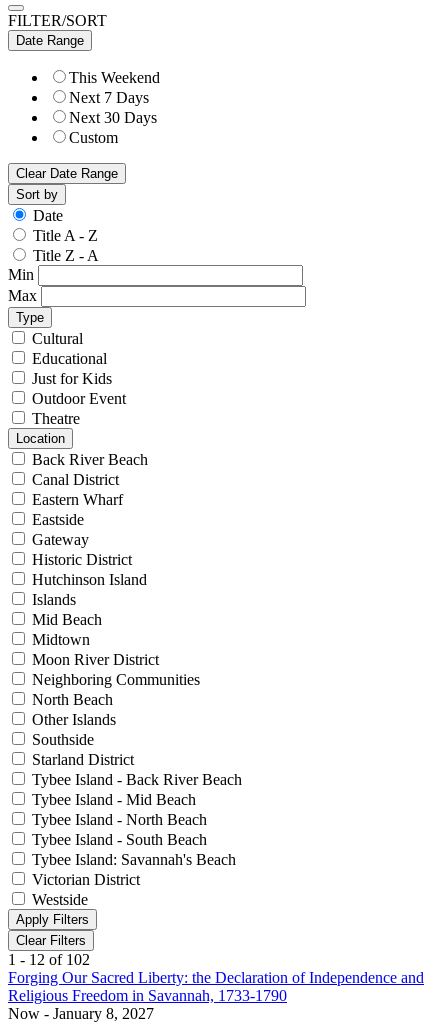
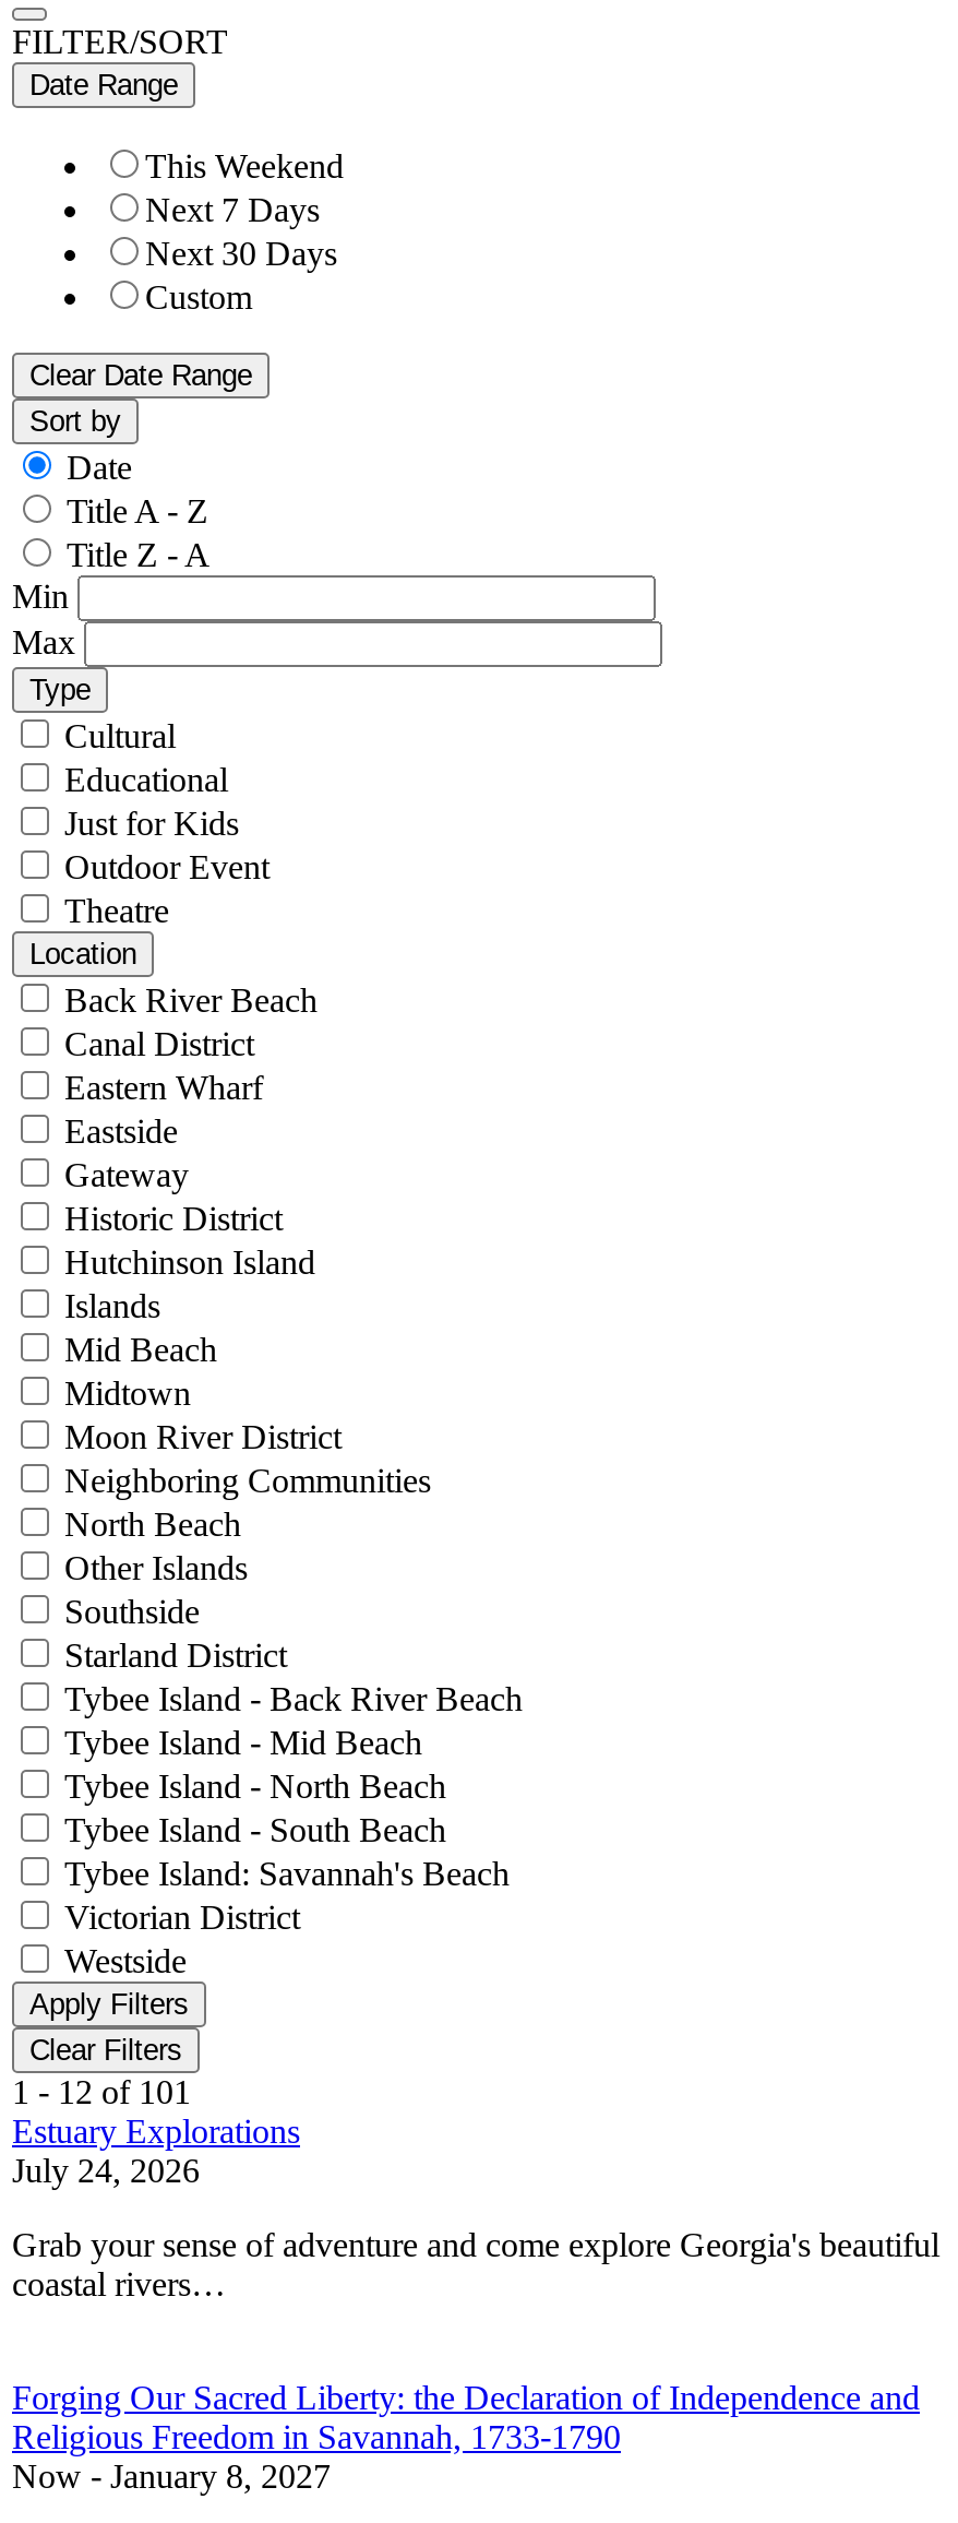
- 1 - 12 of 102
+ 1 - 12 of 101
+ Estuary Explorations
+ July 24, 2026
+ Grab your sense of adventure and come explore Georgia's beautiful
+ coastal rivers…
